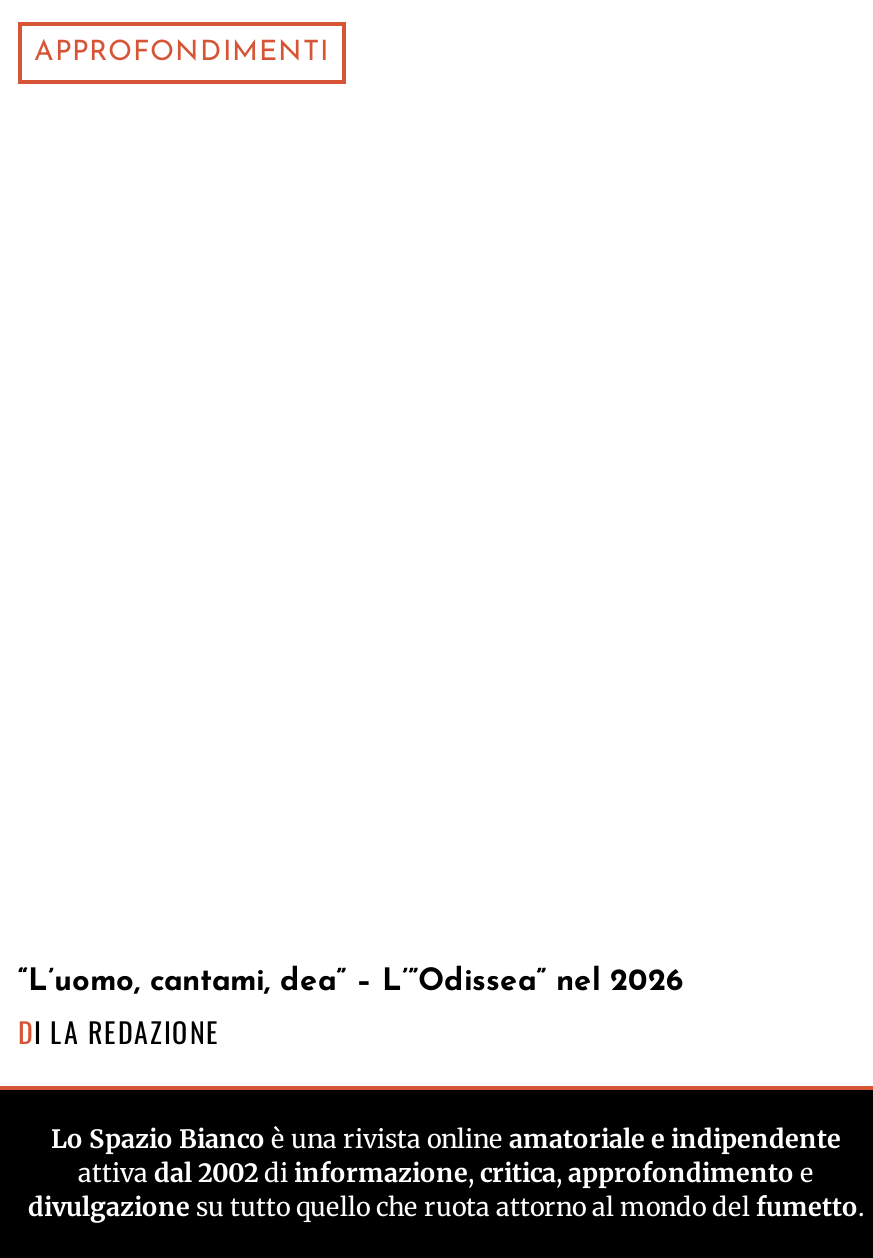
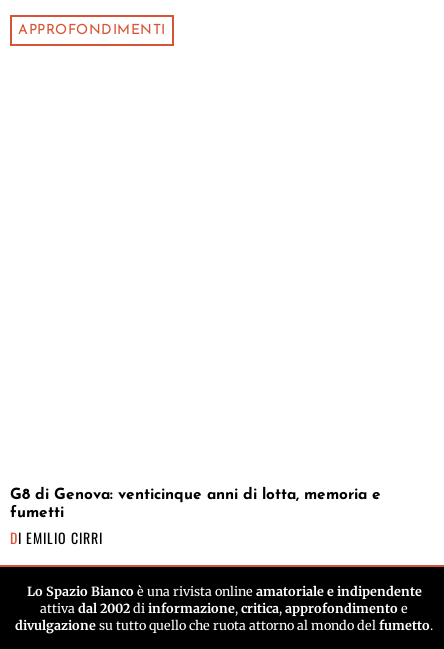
- “L’uomo, cantami, dea” – L’”Odissea” nel 2026
- DI LA REDAZIONE
+ G8 di Genova: venticinque anni di lotta, memoria e
+ fumetti
+ DI EMILIO CIRRI
